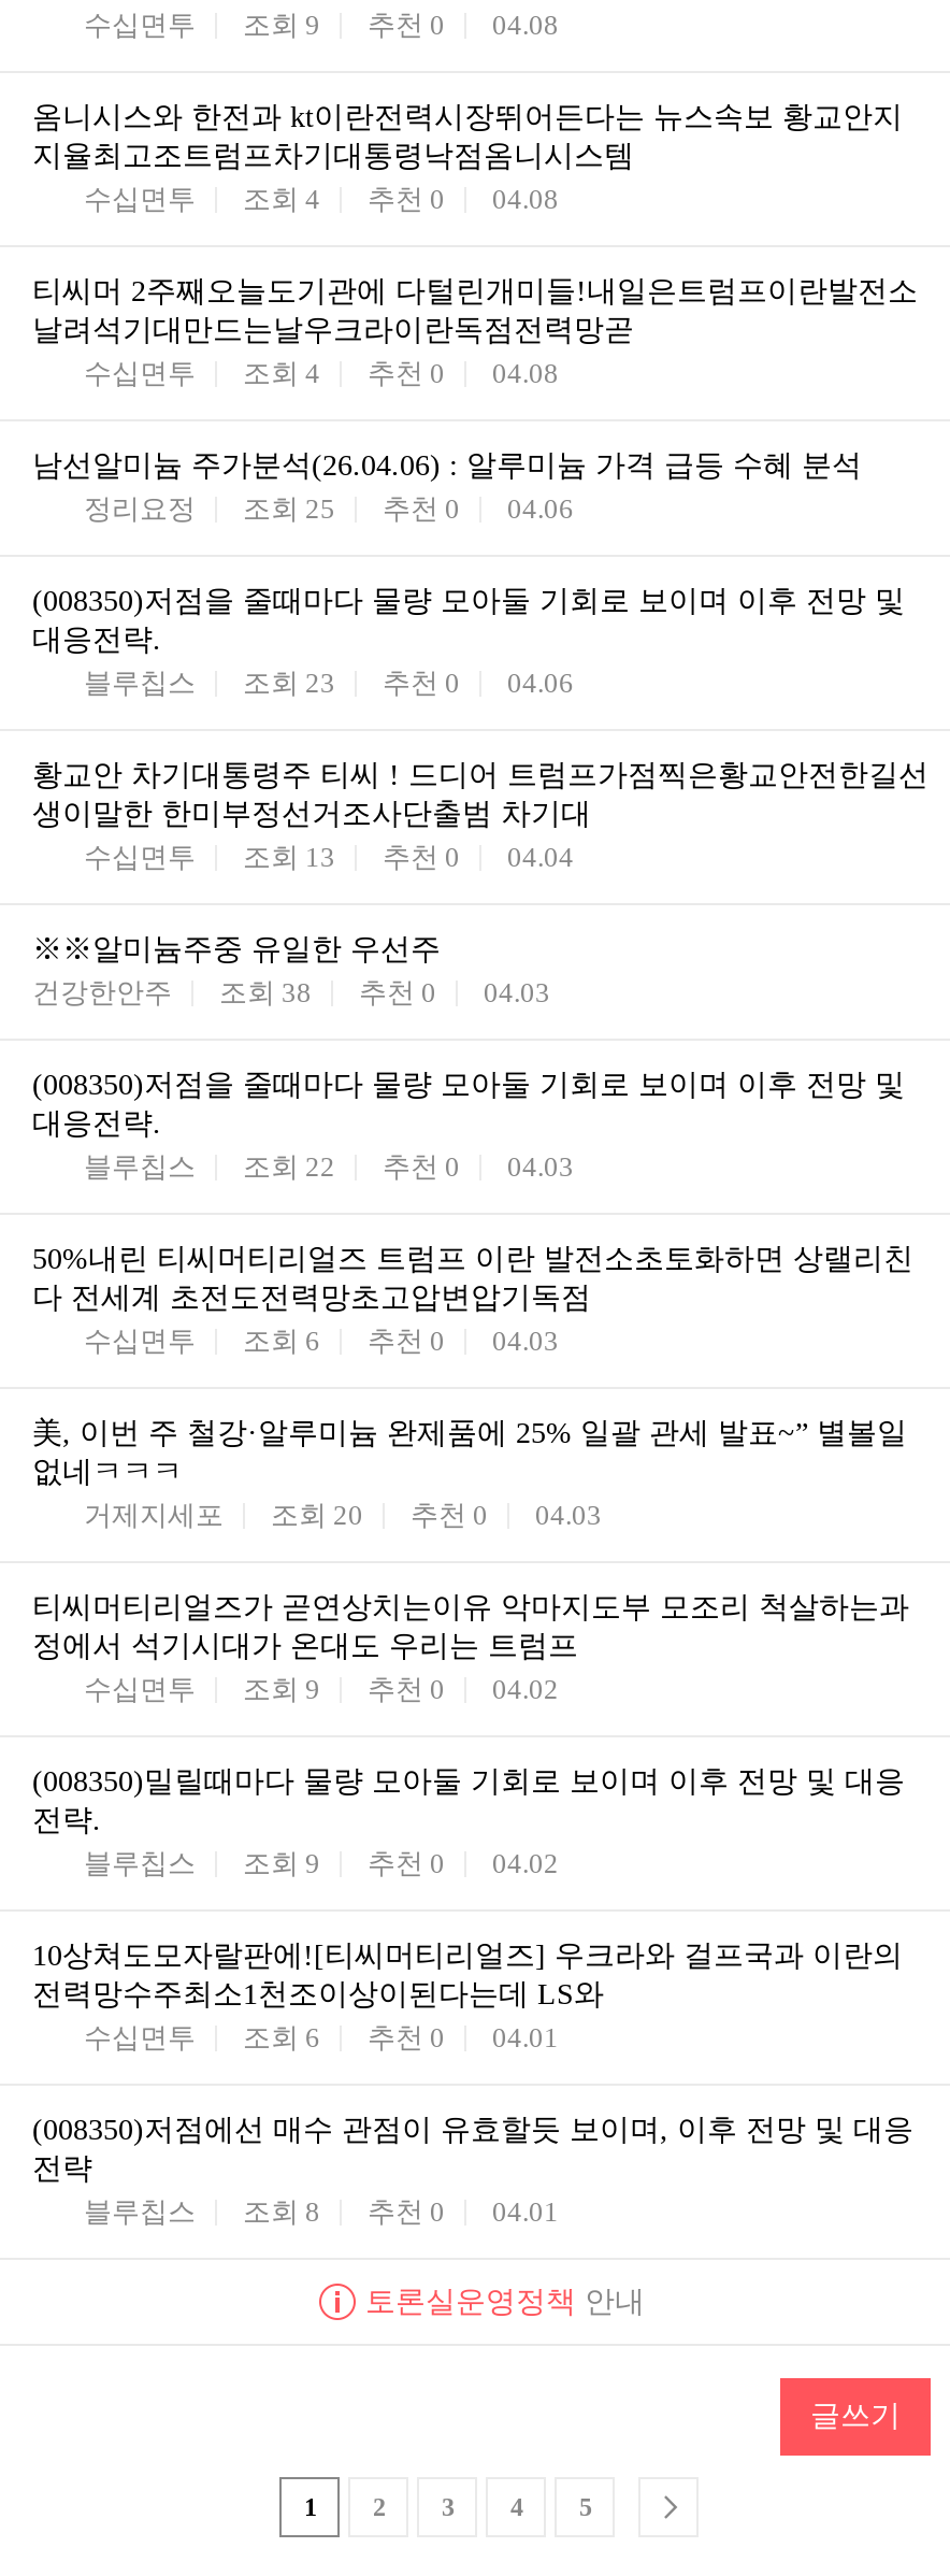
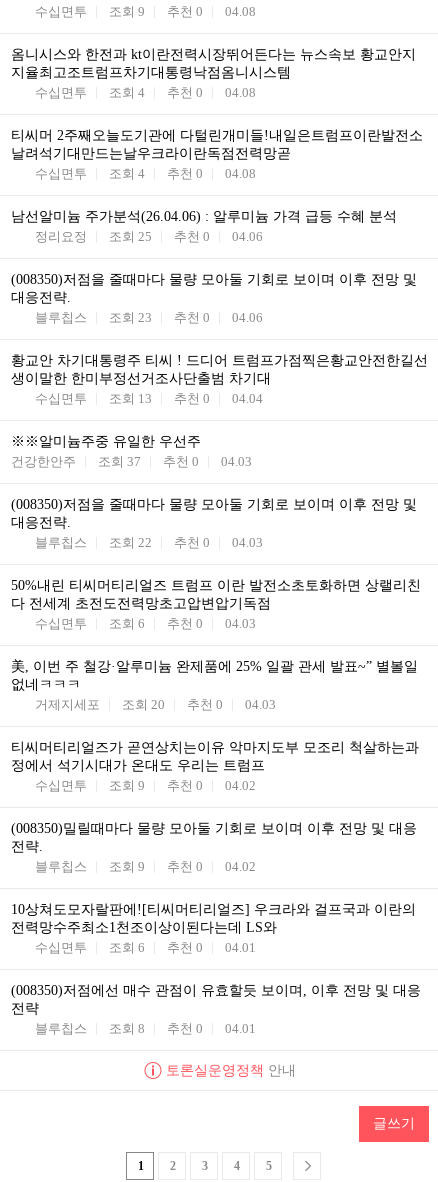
- 건강한안주 조회 38 추천 0 04.03
+ 건강한안주 조회 37 추천 0 04.03
